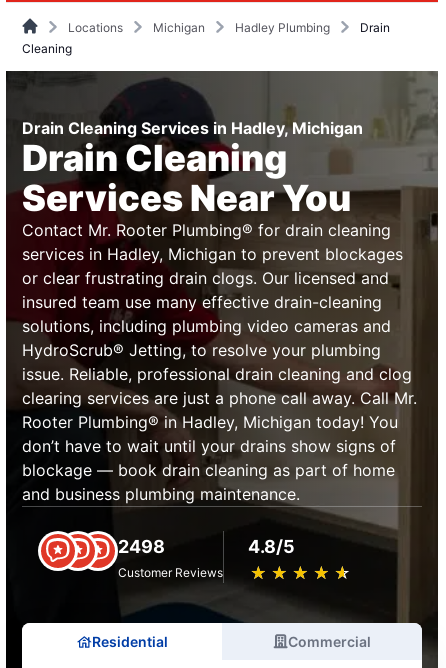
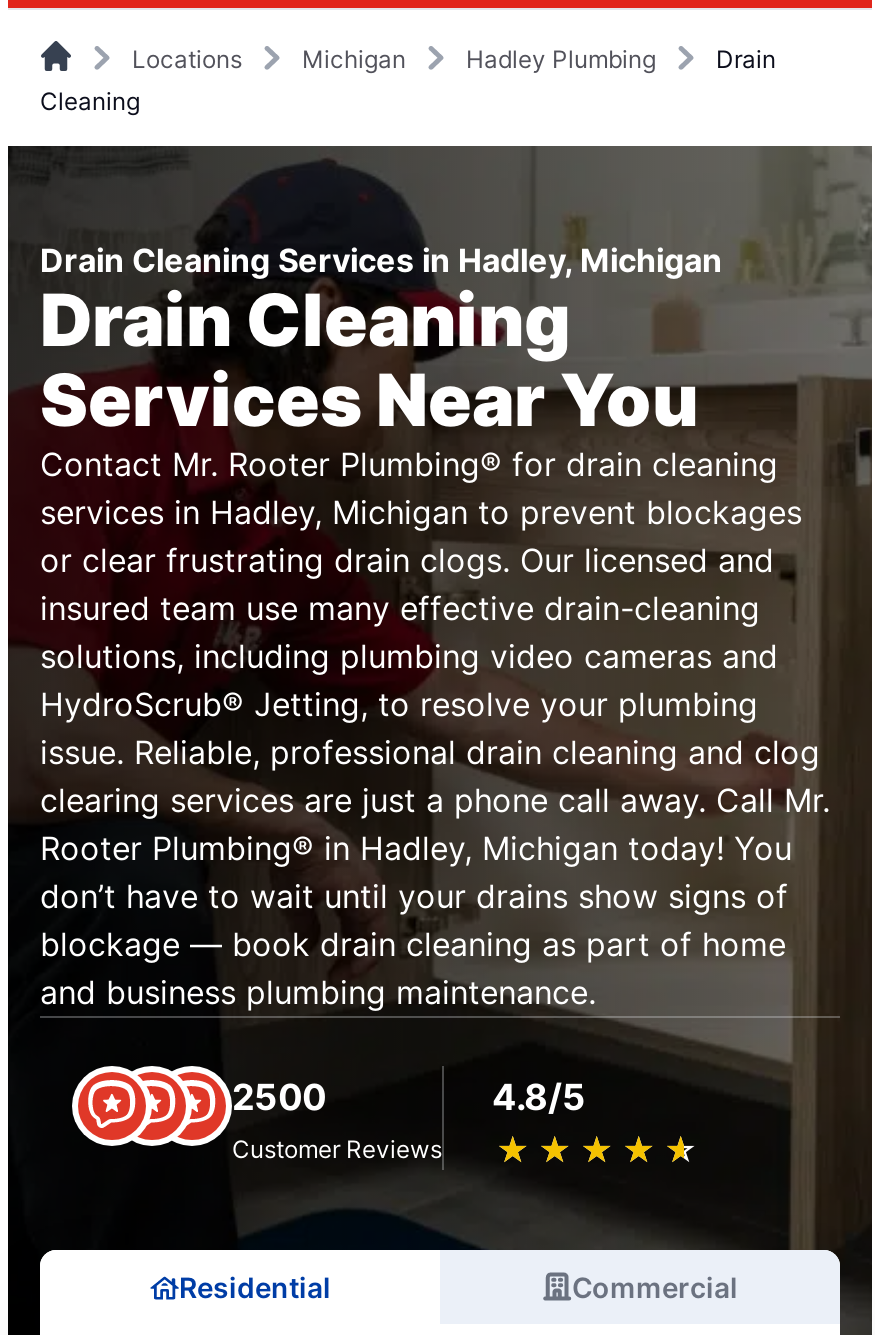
- 2498
+ 2500
